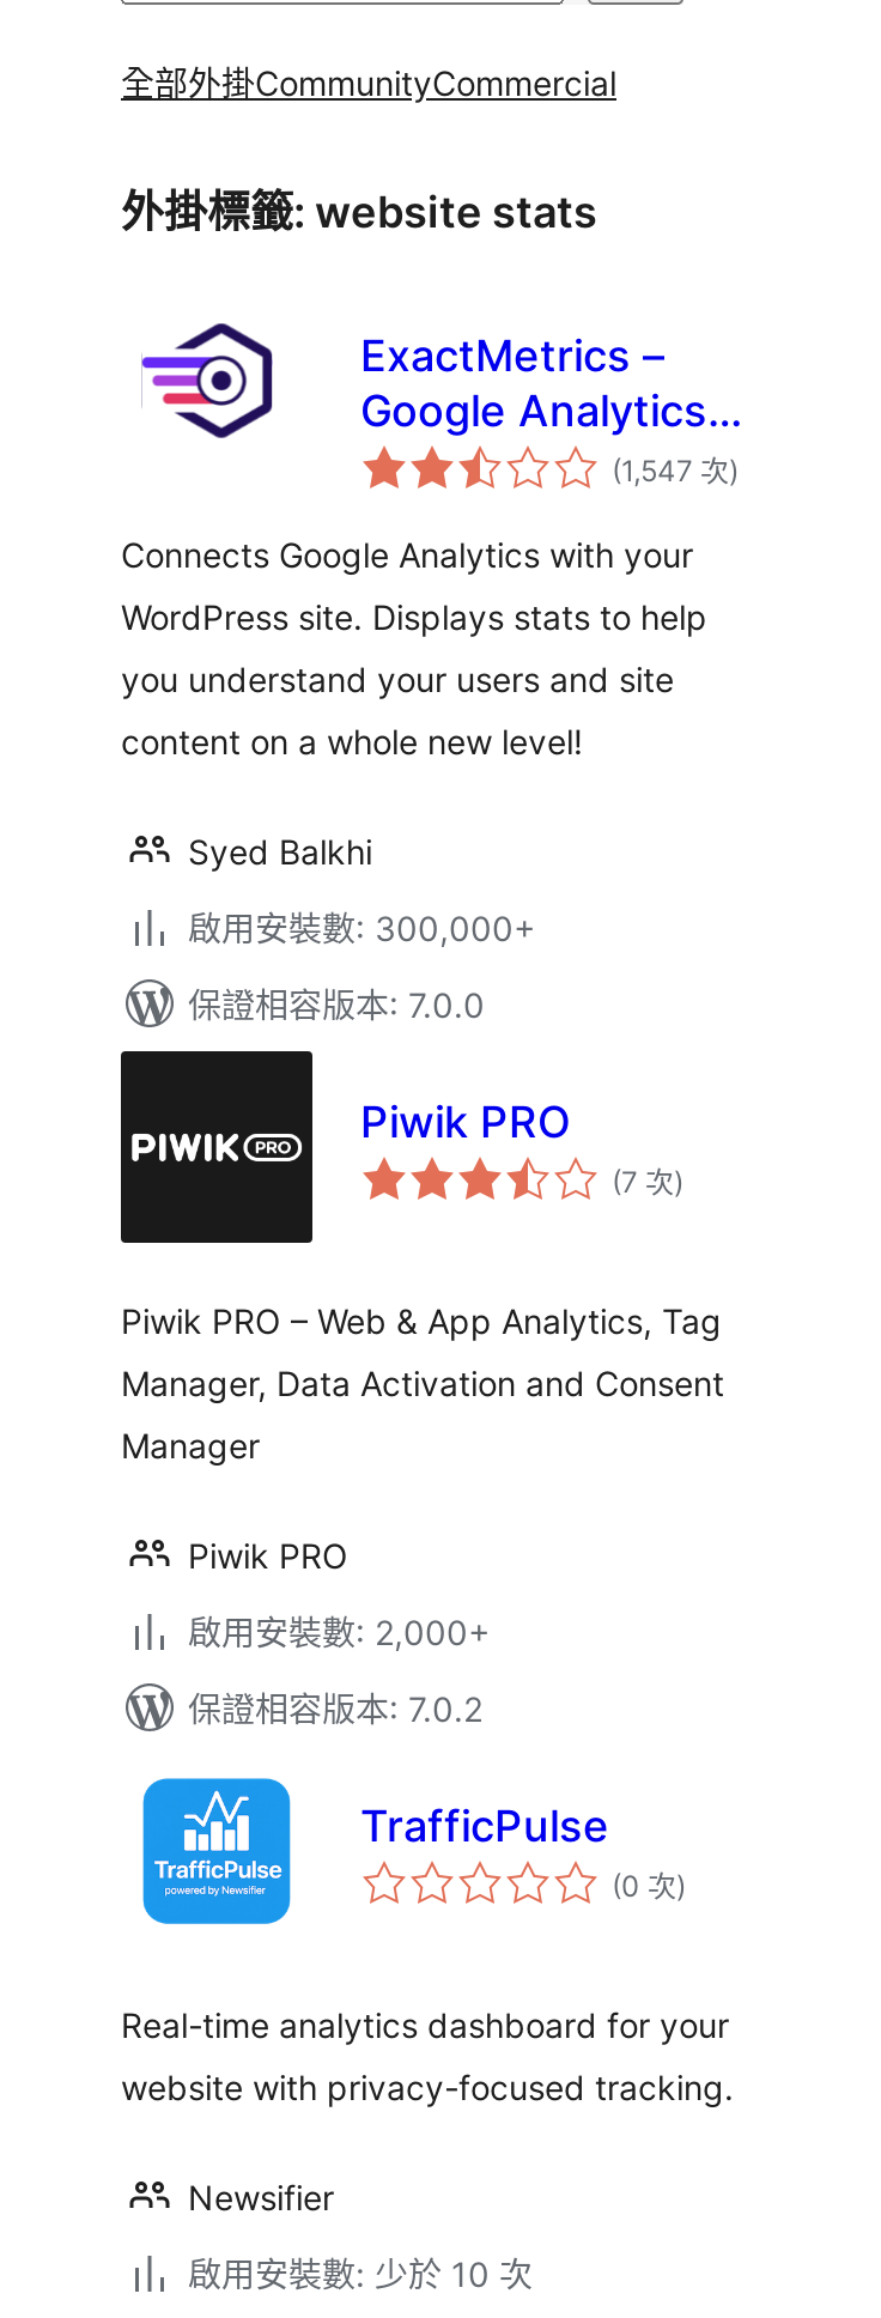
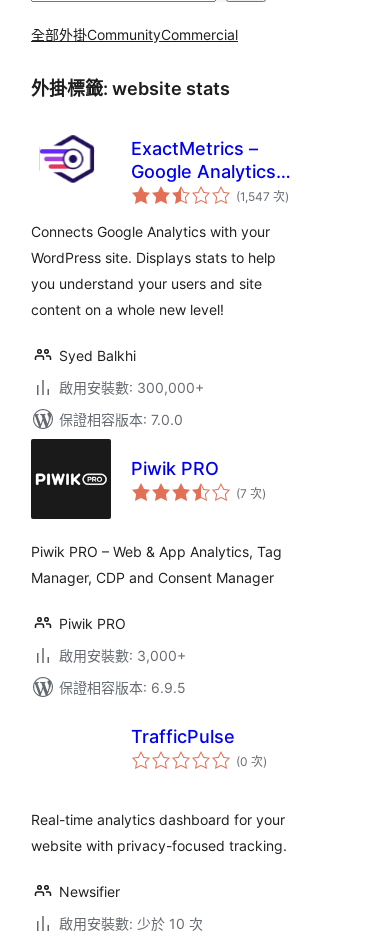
- Manager, Data Activation and Consent
- Manager
+ Manager, CDP and Consent Manager

- 啟用安裝數: 2,000+
+ 啟用安裝數: 3,000+

- 保證相容版本: 7.0.2
+ 保證相容版本: 6.9.5

- [image]
